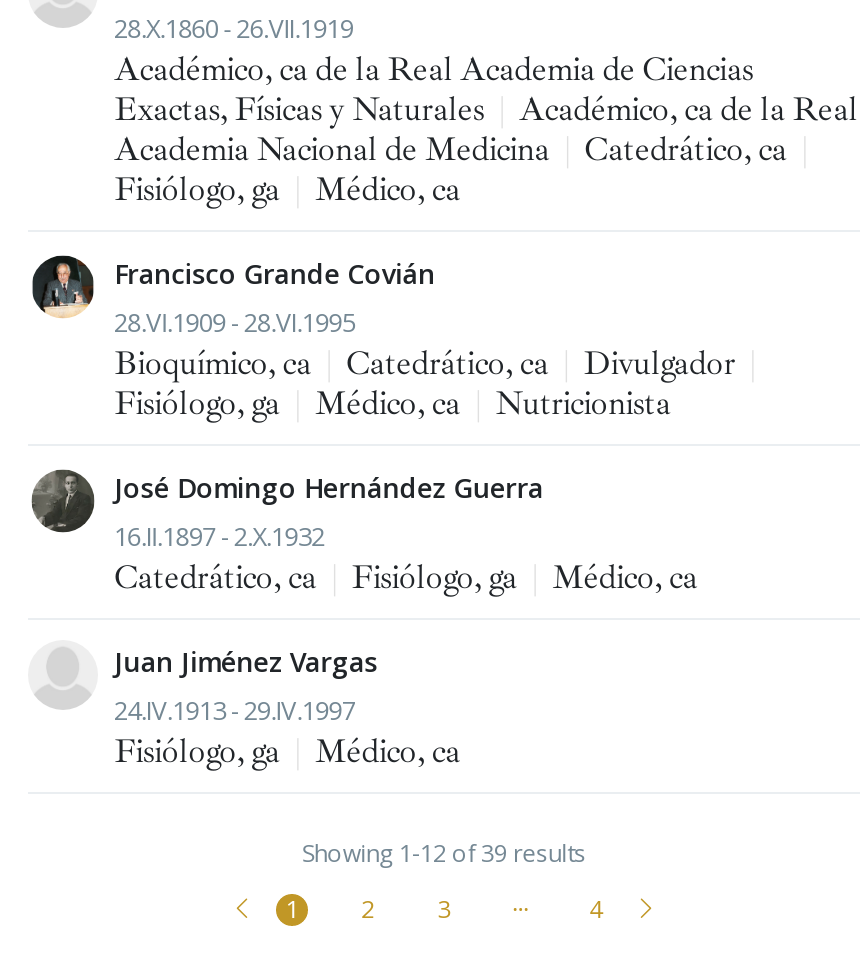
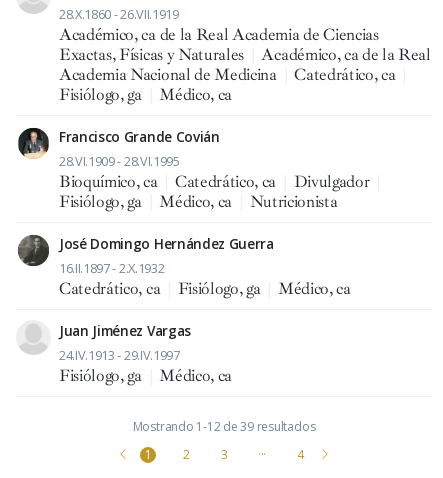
- Showing 1-12 of 39 results
+ Mostrando 1-12 de 39 resultados
